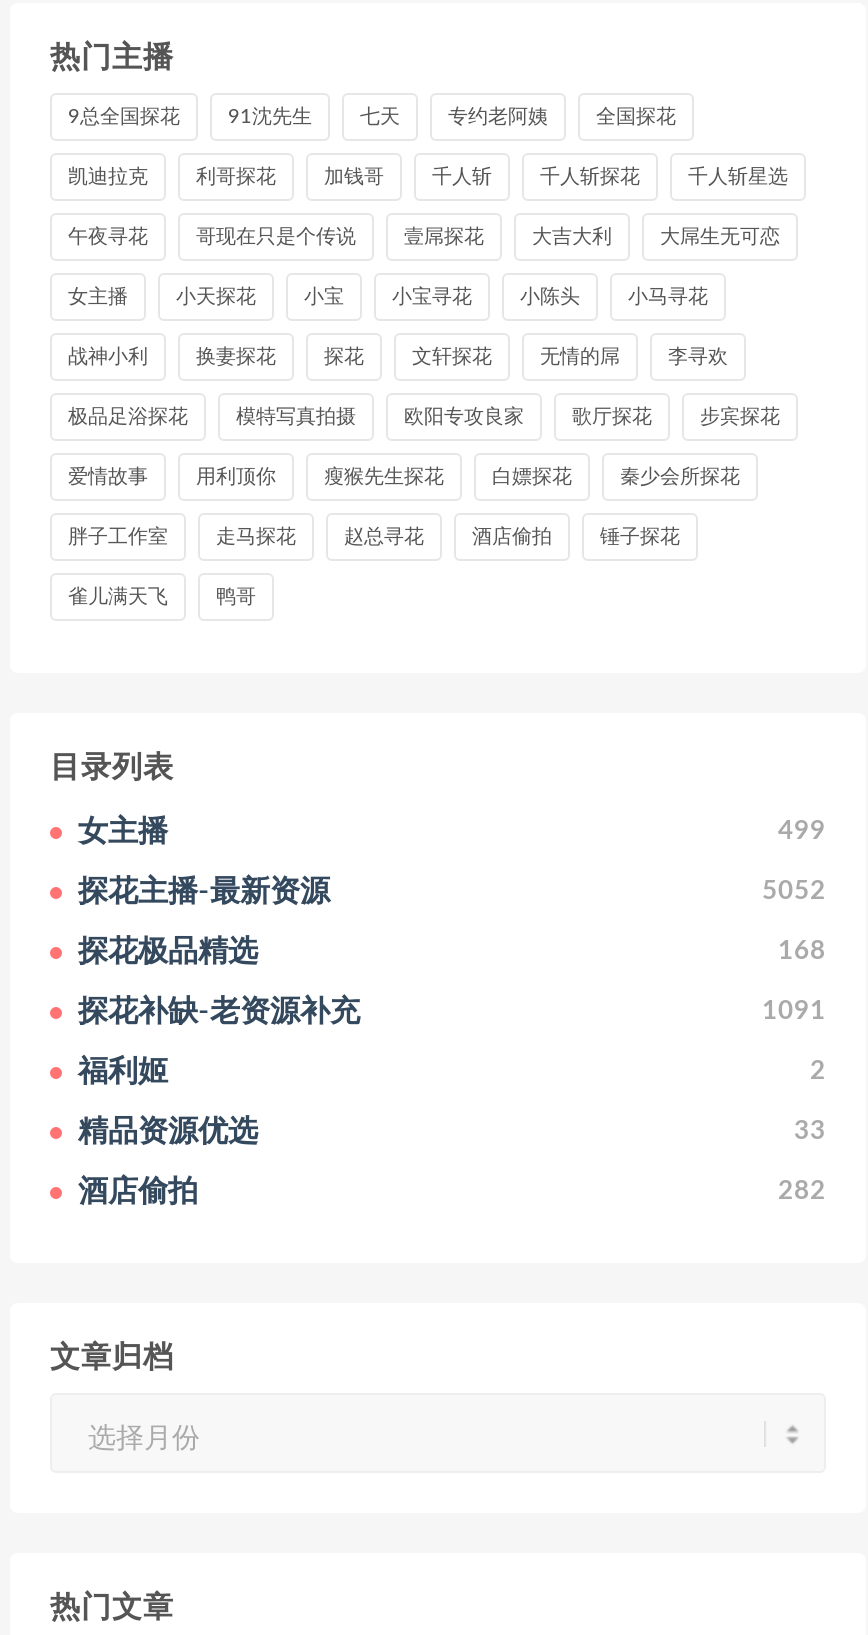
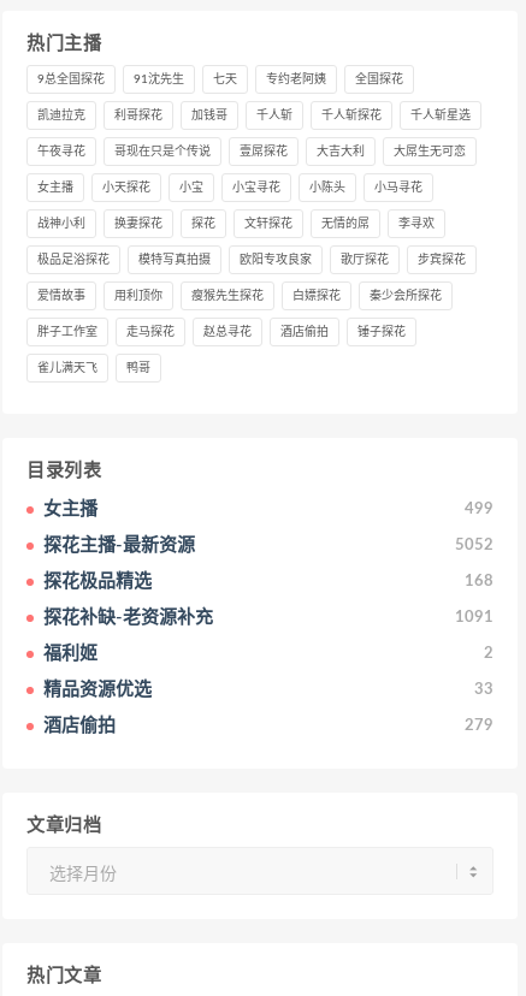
- 282
+ 279
